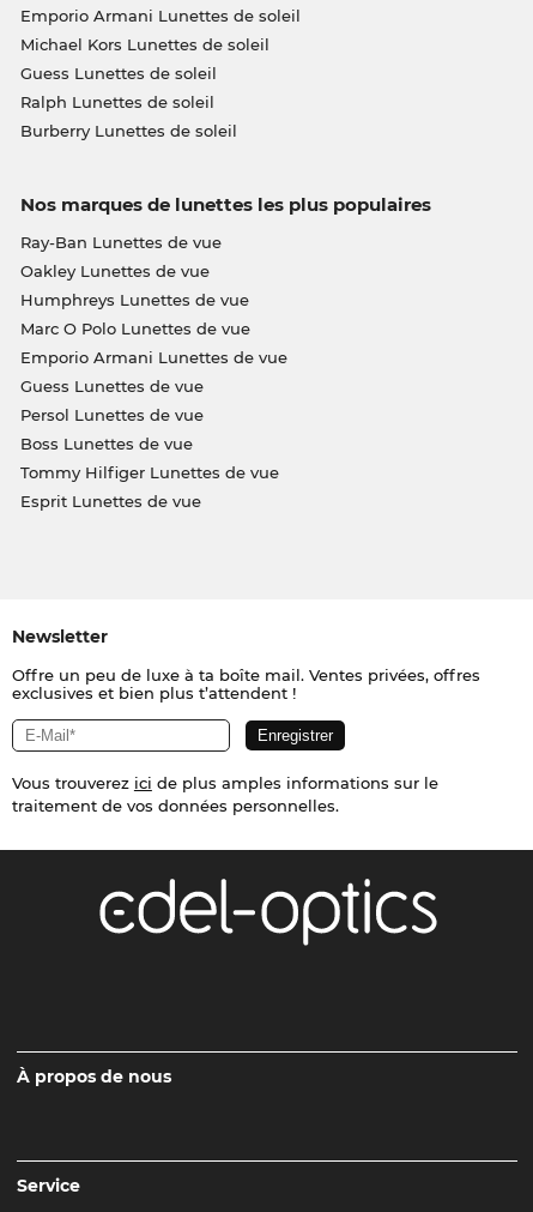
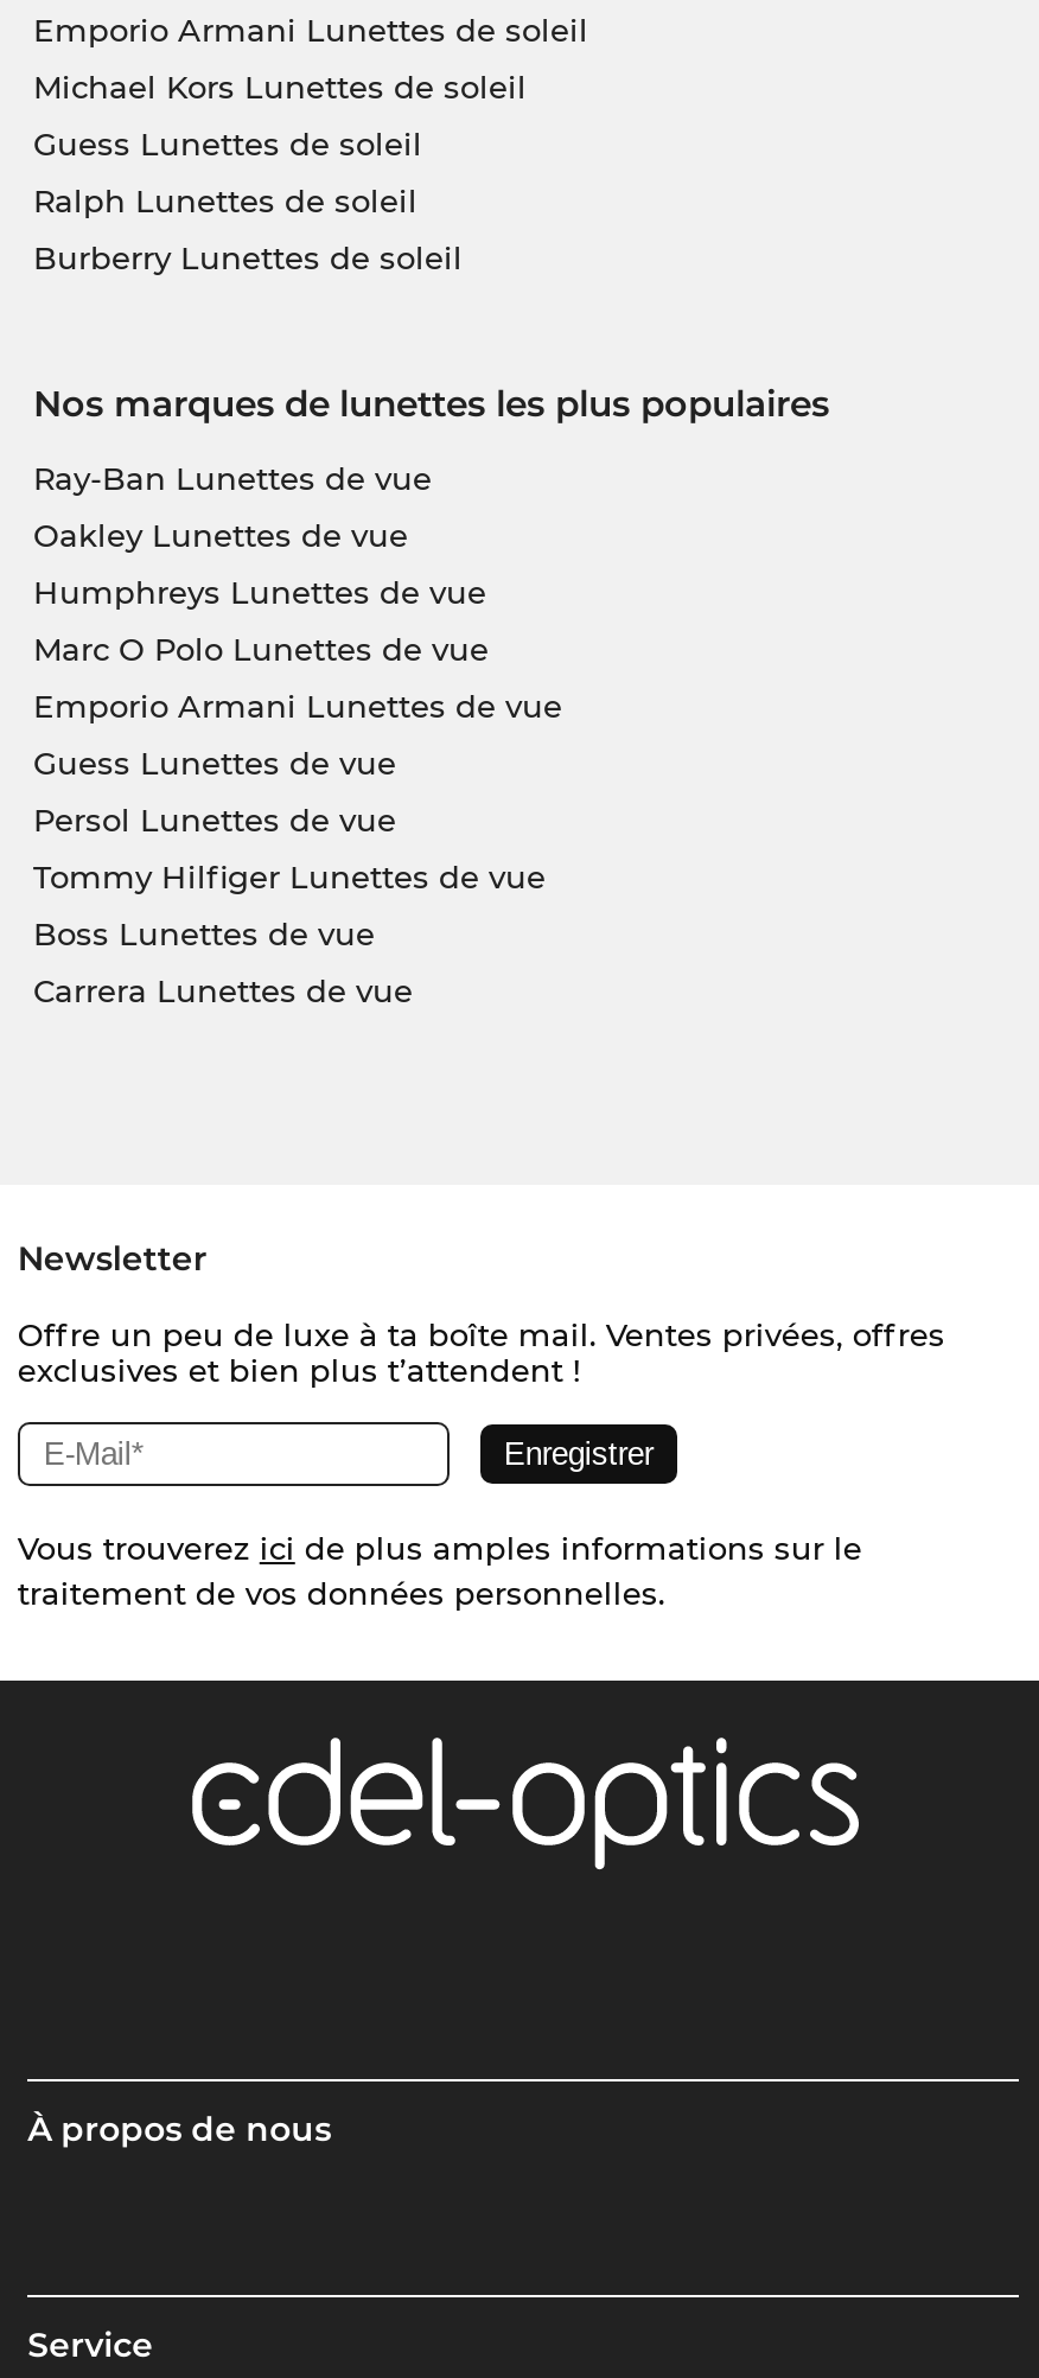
moved down: Boss Lunettes de vue

moved up: Tommy Hilfiger Lunettes de vue

- Esprit Lunettes de vue
+ Carrera Lunettes de vue
